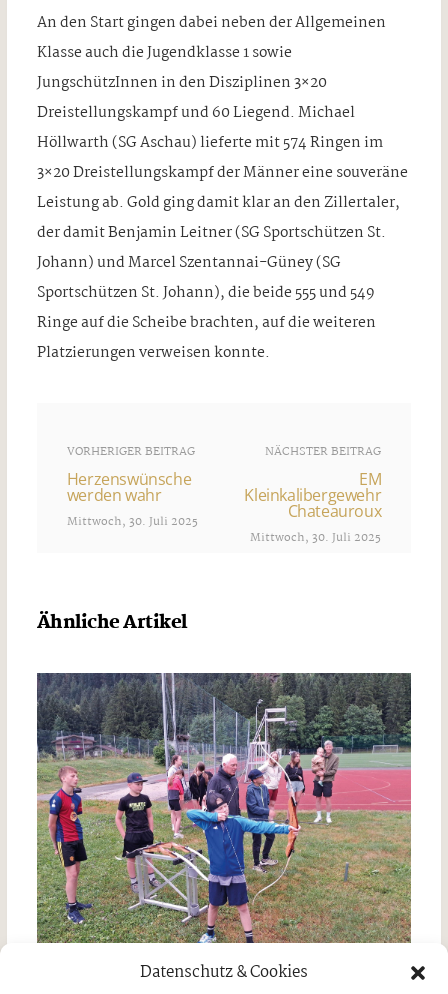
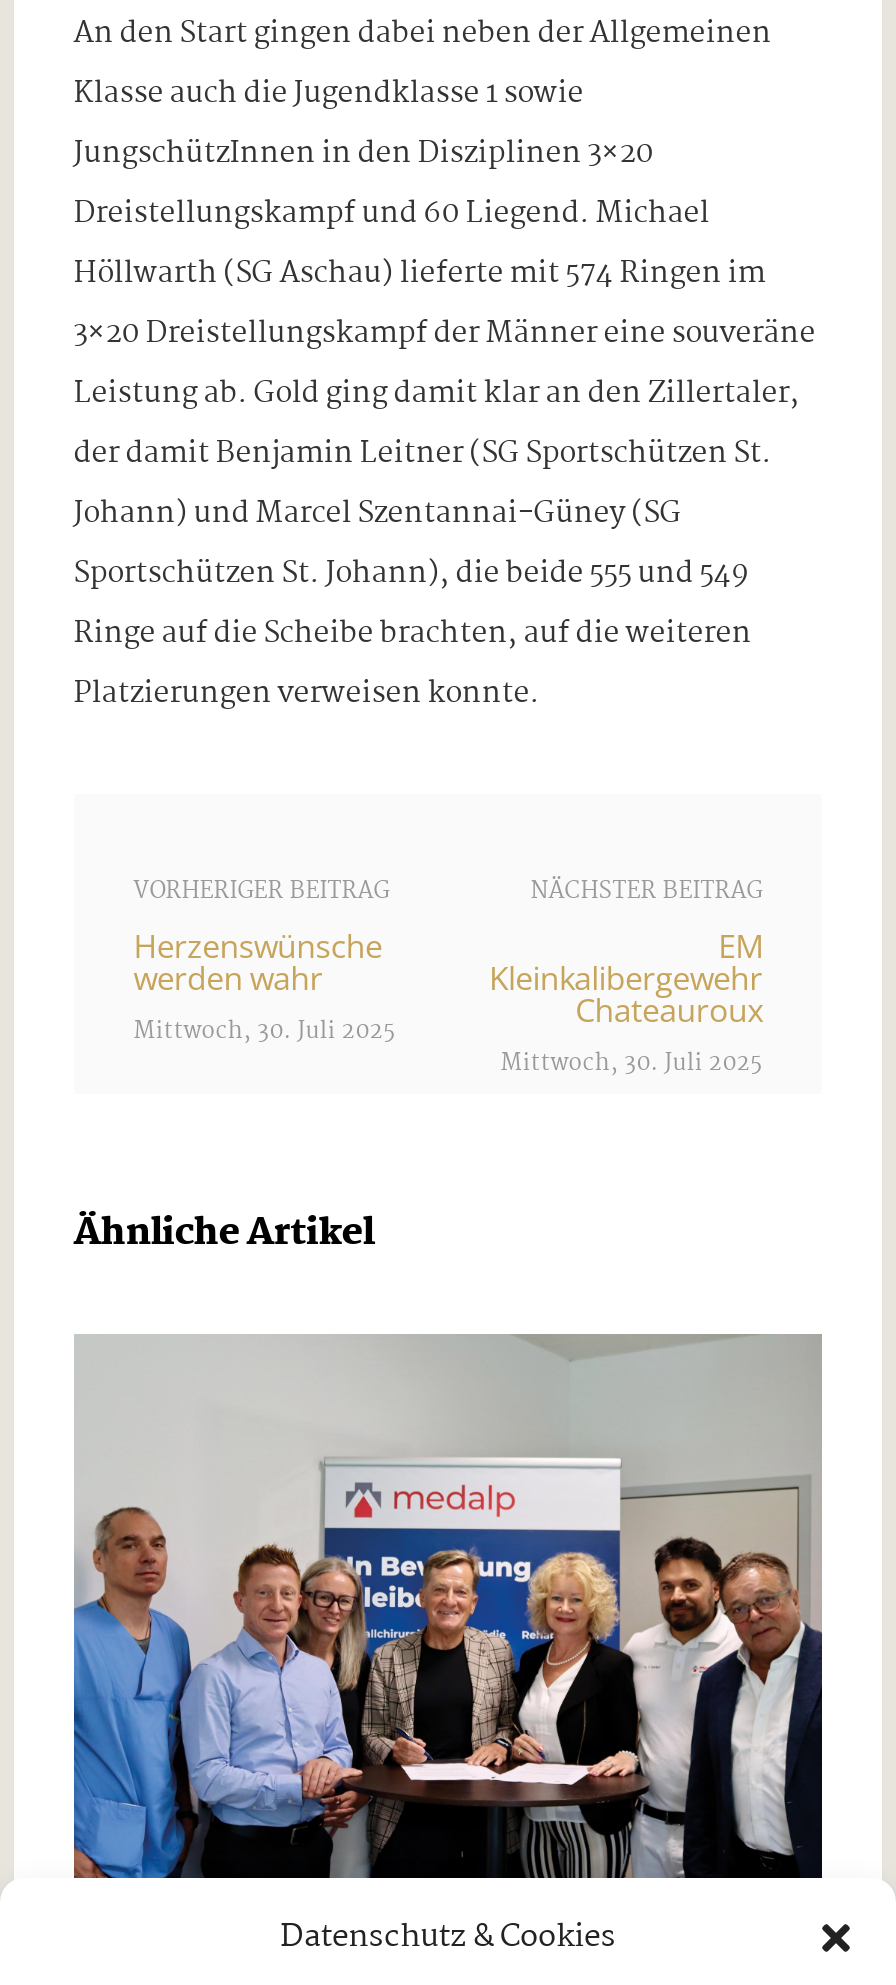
- [image]
+ [image]
